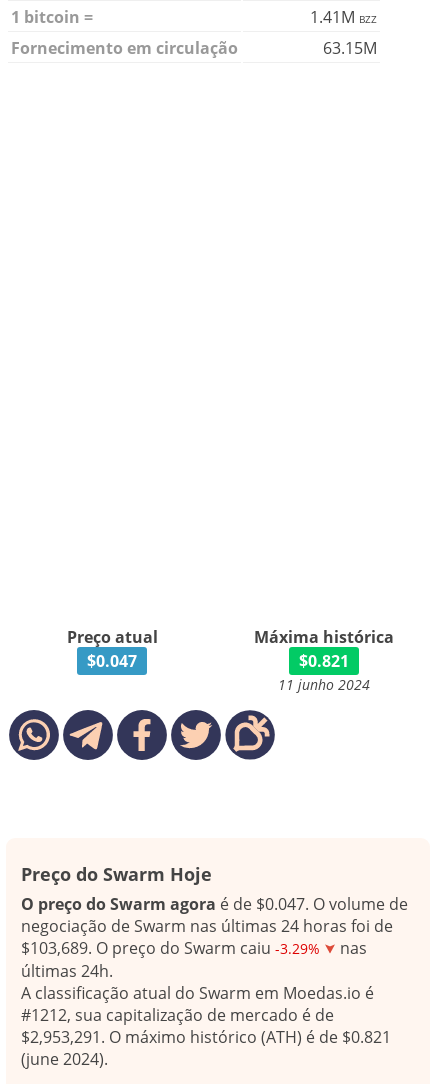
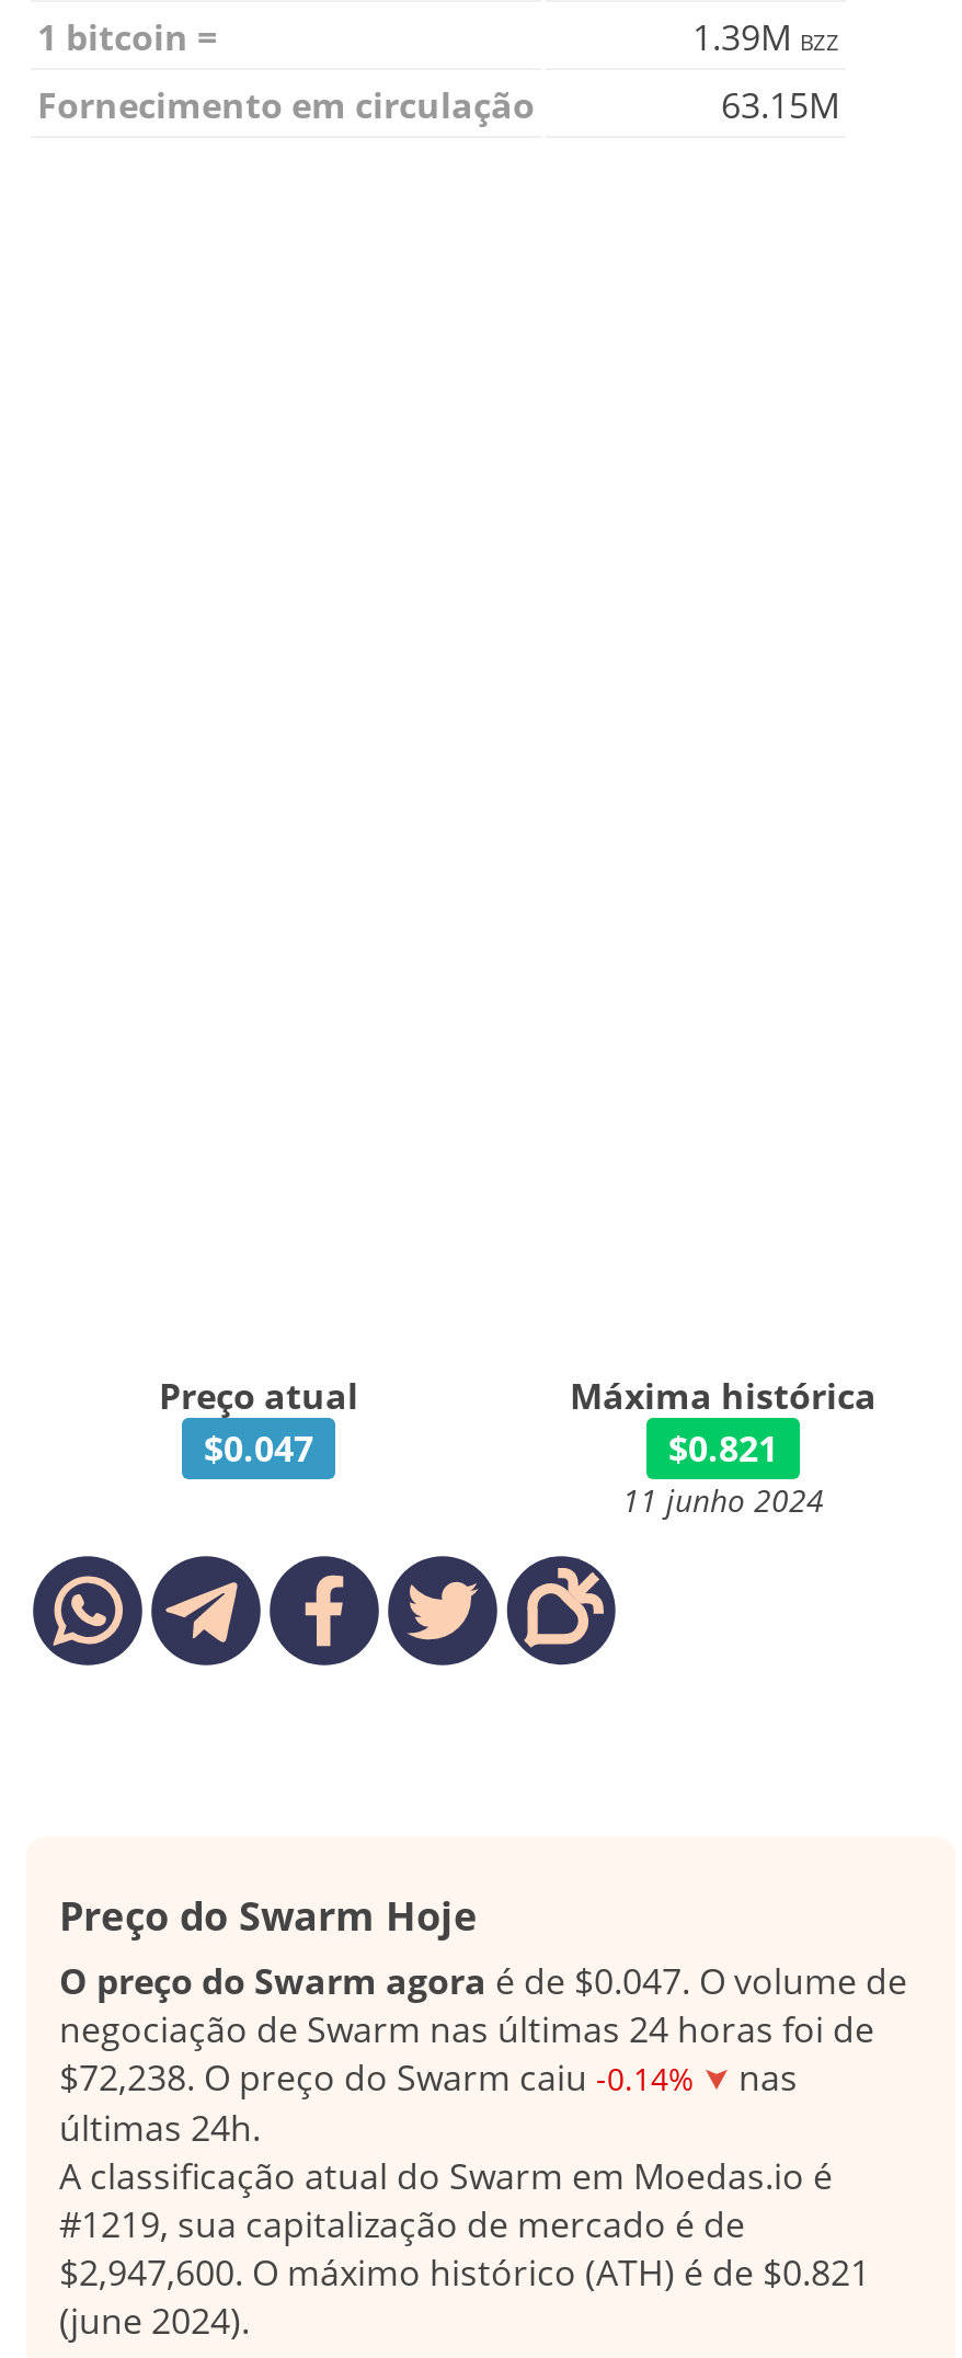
- 1.41M BZZ
+ 1.39M BZZ

- $103,689. O preço do Swarm caiu -3.29% nas
+ $72,238. O preço do Swarm caiu -0.14% nas

- #1212, sua capitalização de mercado é de
+ #1219, sua capitalização de mercado é de

- $2,953,291. O máximo histórico (ATH) é de $0.821
+ $2,947,600. O máximo histórico (ATH) é de $0.821
